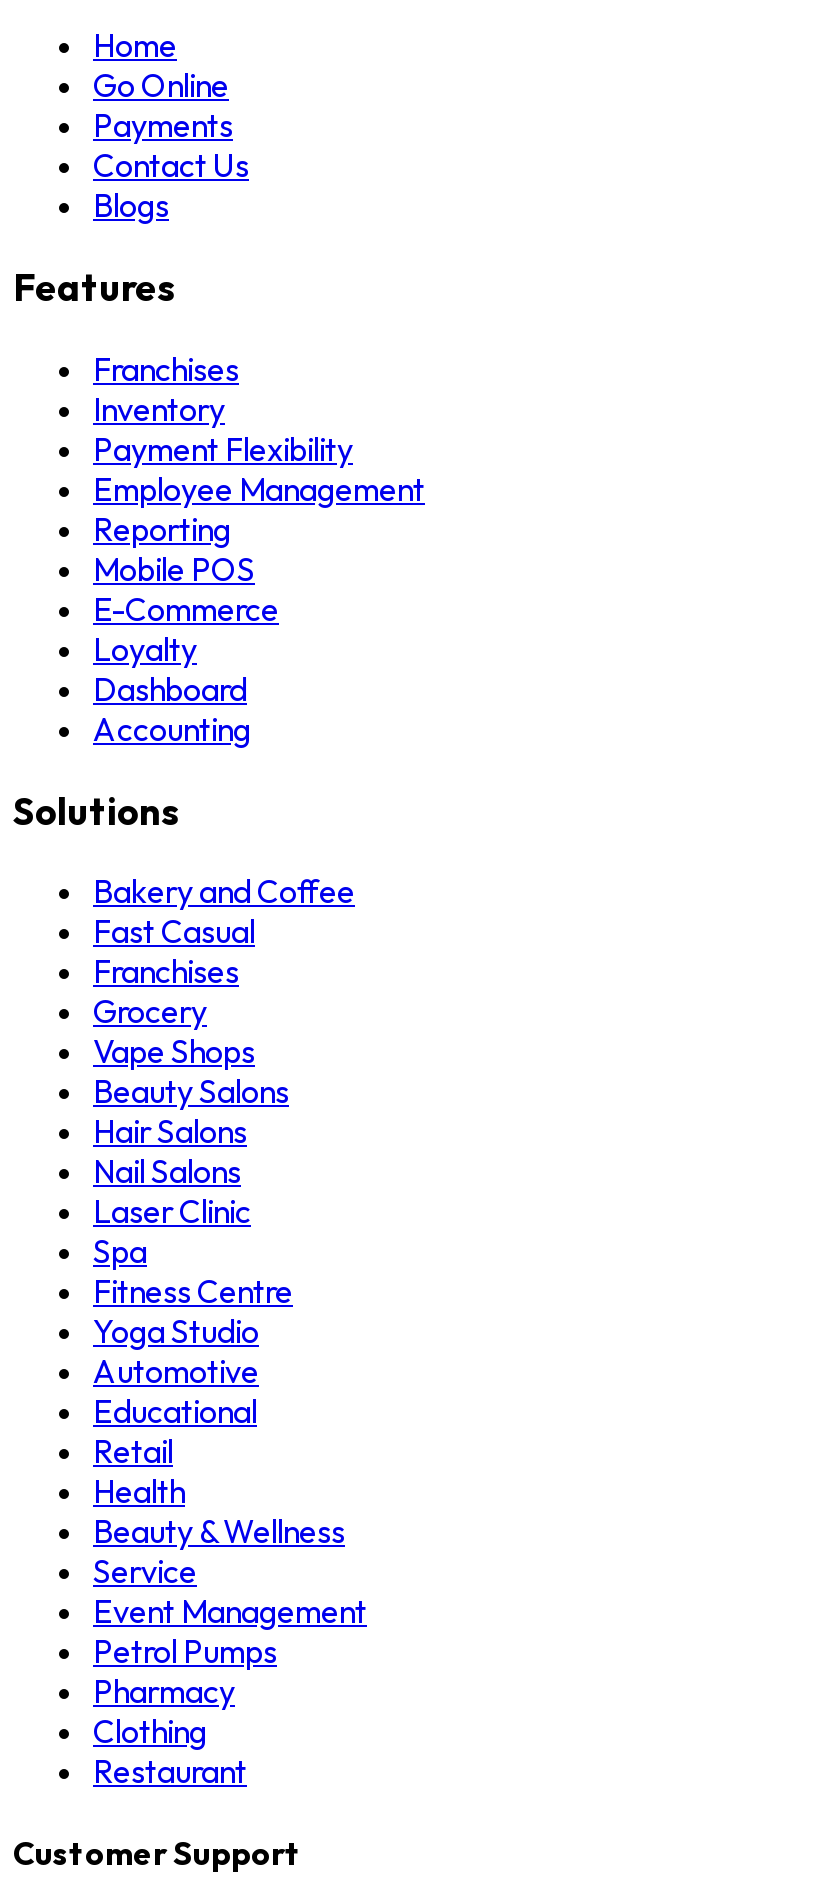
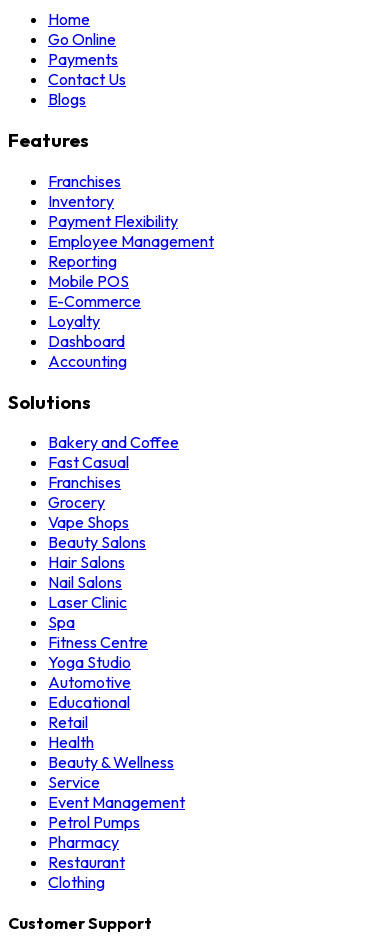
moved down: Clothing

moved up: Restaurant
